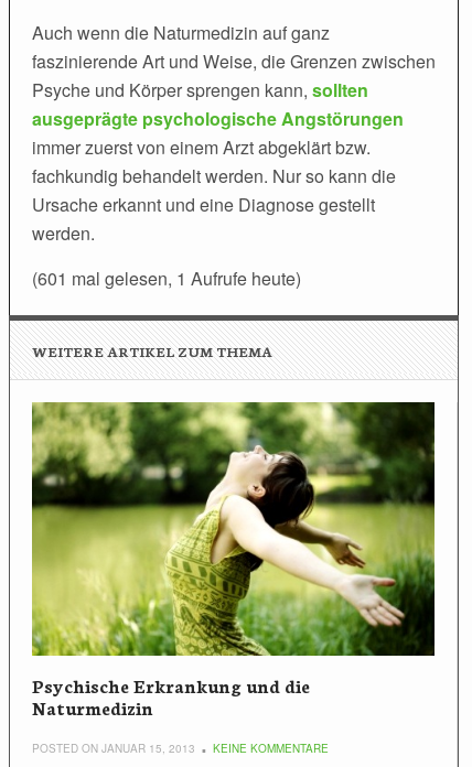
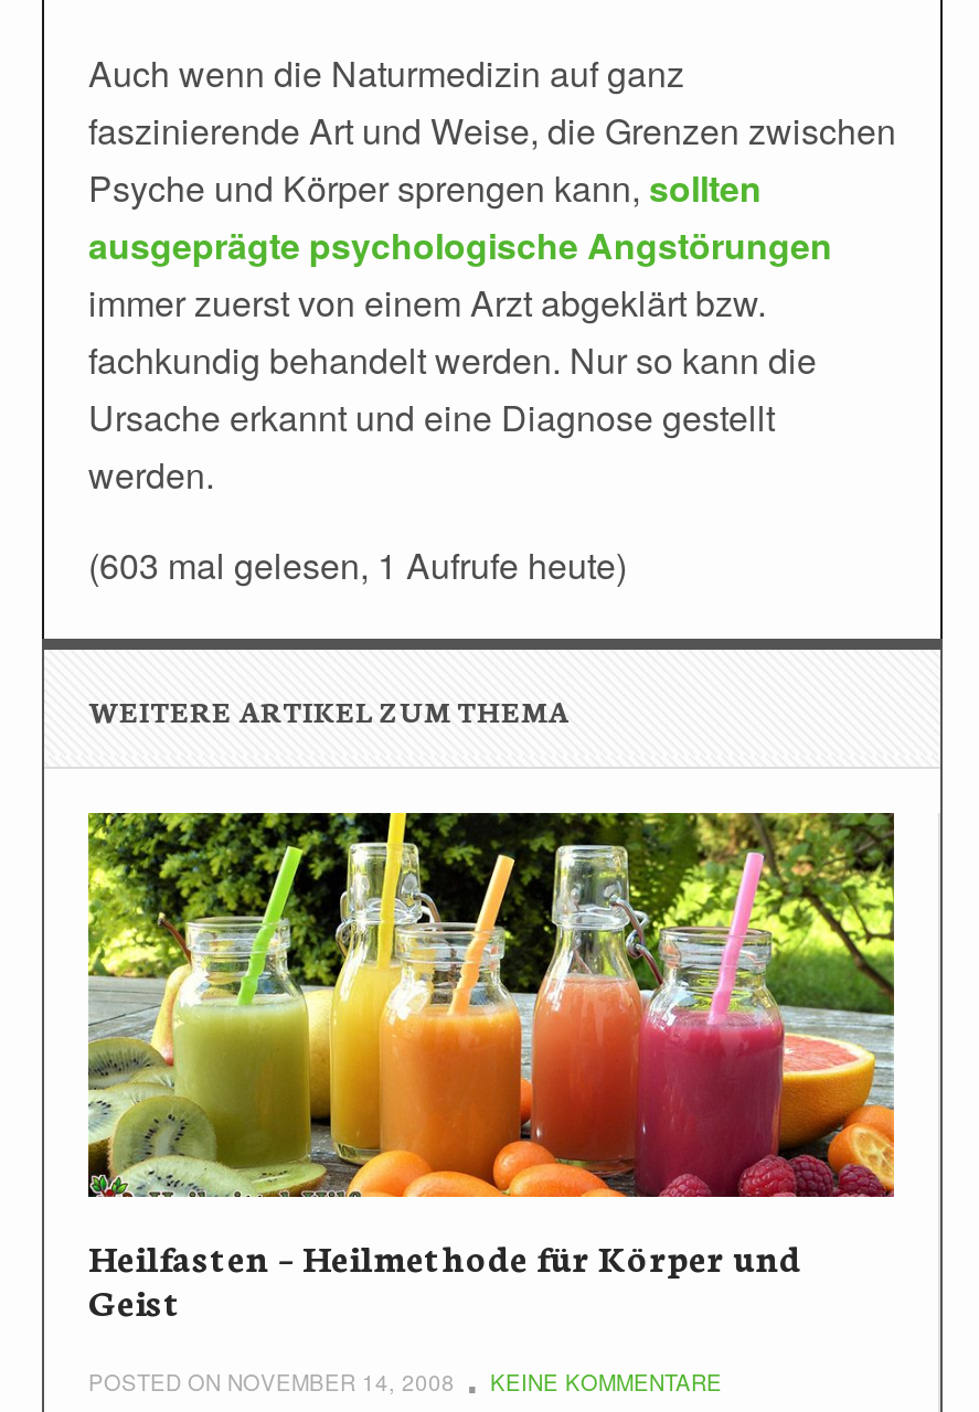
- (601 mal gelesen, 1 Aufrufe heute)
+ (603 mal gelesen, 1 Aufrufe heute)

- [image]
- Psychische Erkrankung und die
- Naturmedizin
+ [image]
+ Heilfasten – Heilmethode für Körper und
+ Geist

- POSTED ON JANUAR 15, 2013
+ POSTED ON NOVEMBER 14, 2008
